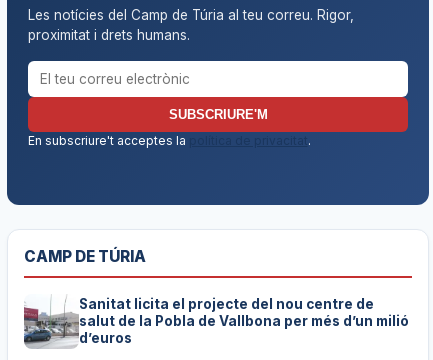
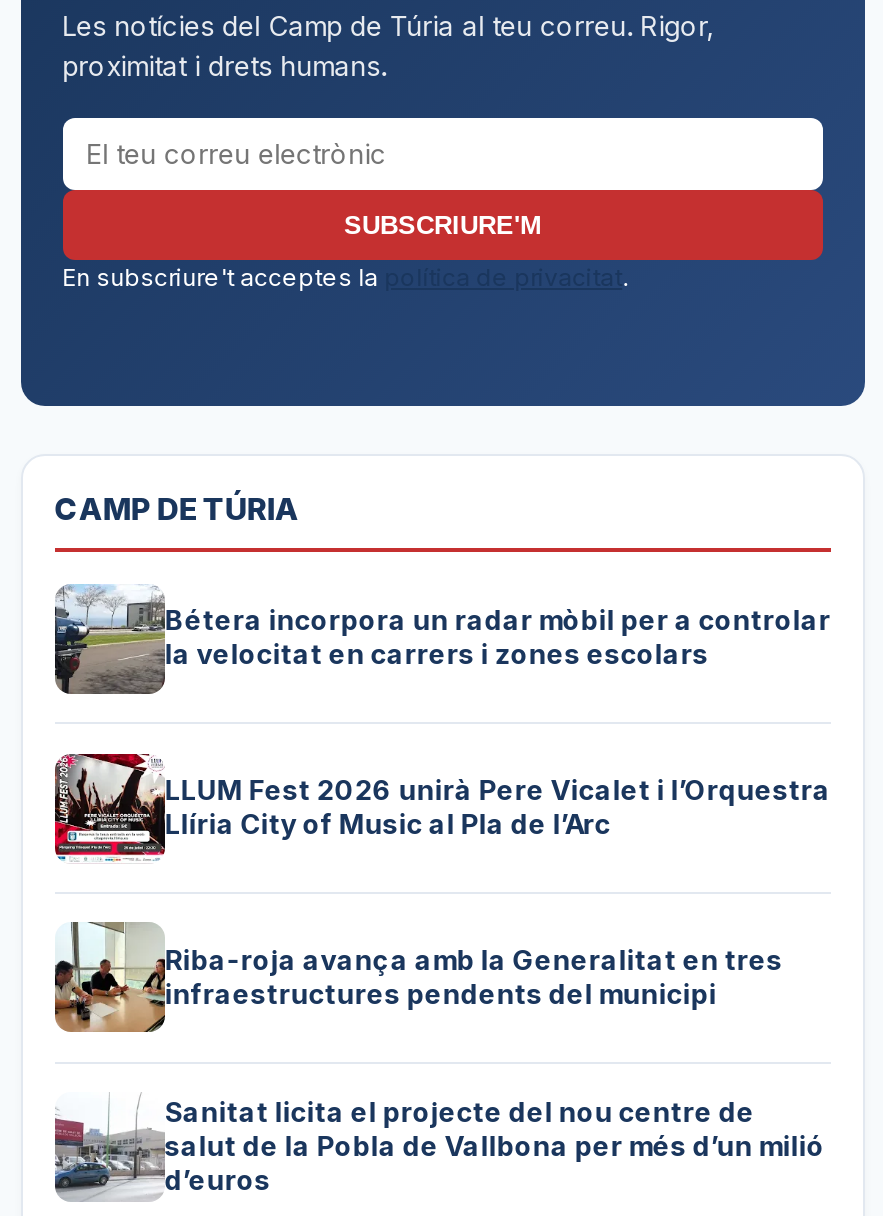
+ [image]
+ LLUM Fest 2026 unirà Pere Vicalet i l’Orquestra
+ Llíria City of Music al Pla de l’Arc

+ [image]
+ Riba-roja avança amb la Generalitat en tres
+ infraestructures pendents del municipi

+ [image]
+ Bétera incorpora un radar mòbil per a controlar
+ la velocitat en carrers i zones escolars
